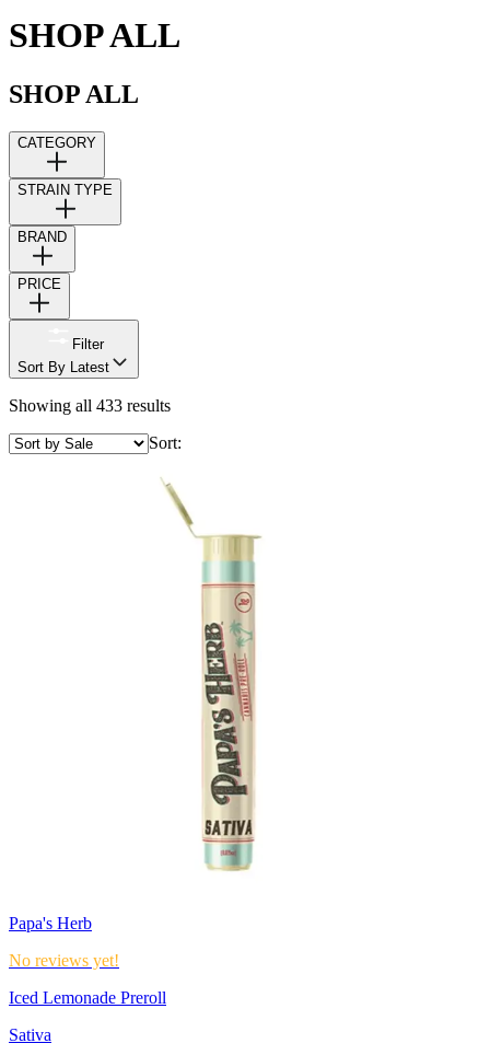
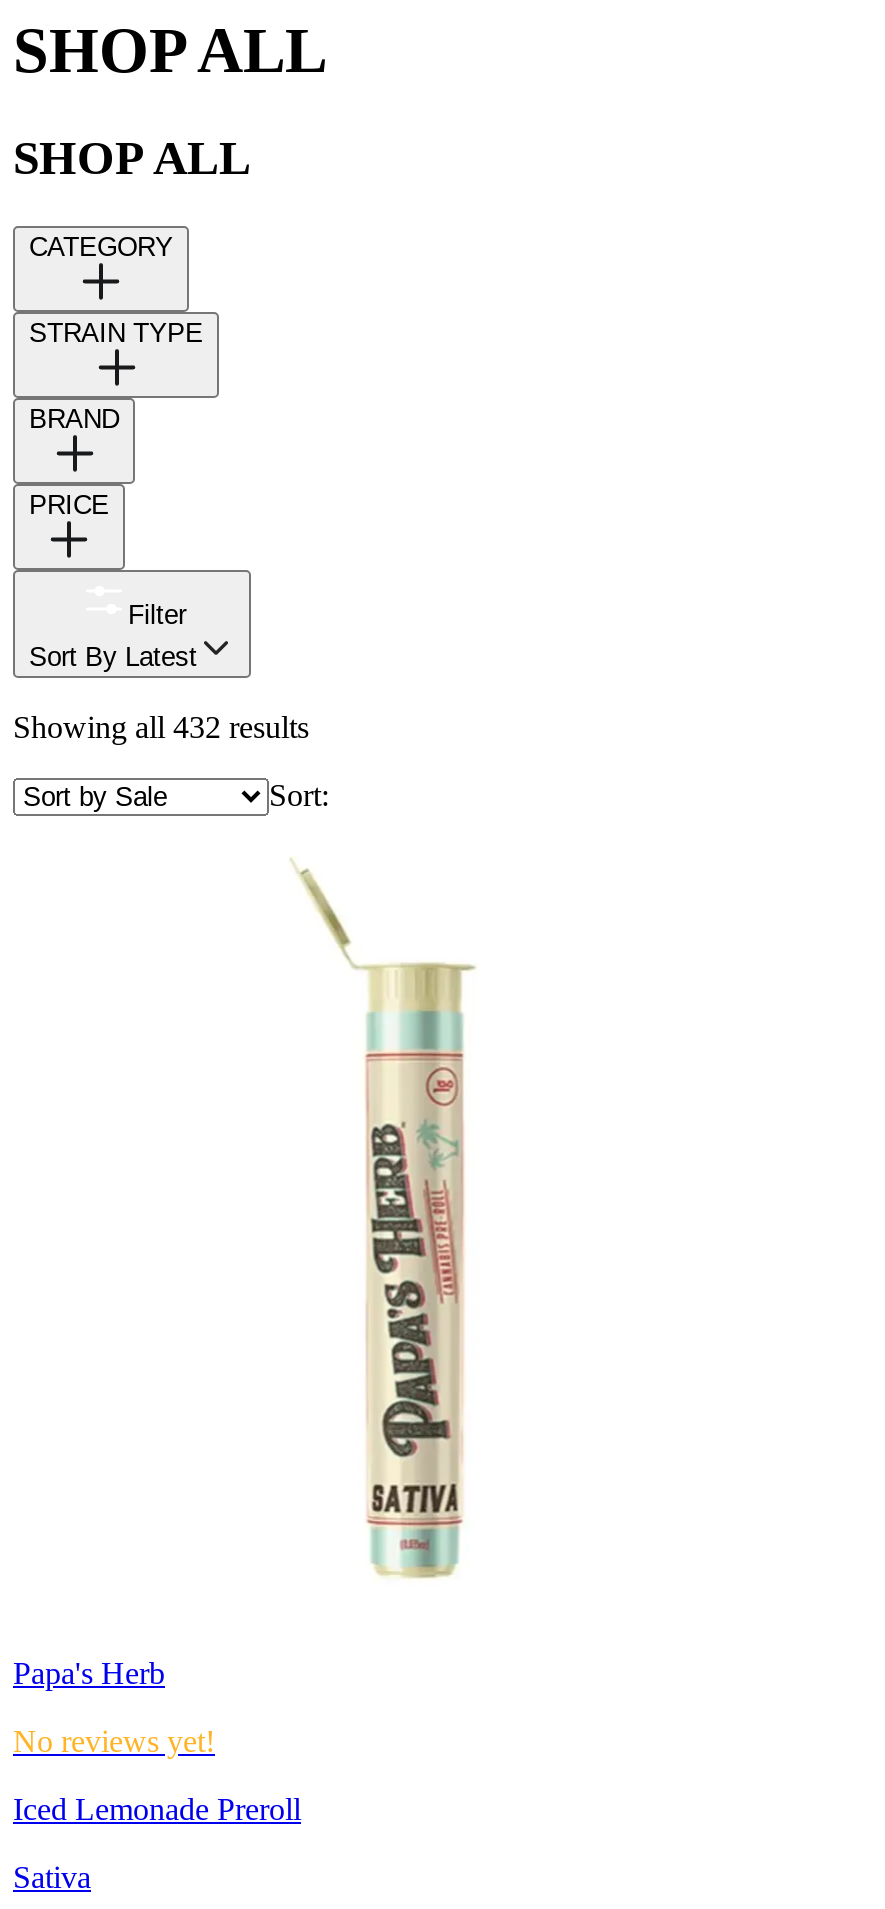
- Showing all 433 results
+ Showing all 432 results
